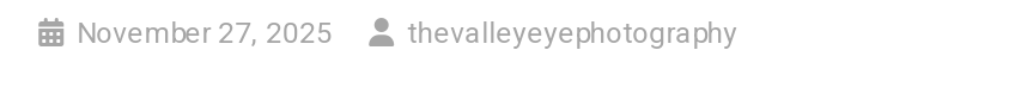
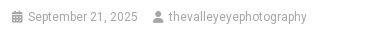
- November 27, 2025
+ September 21, 2025
